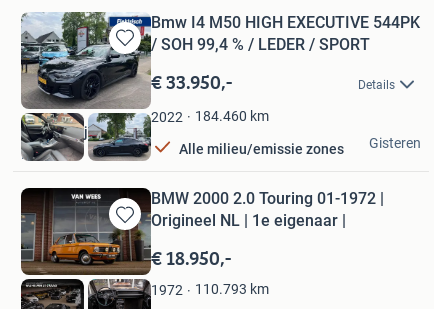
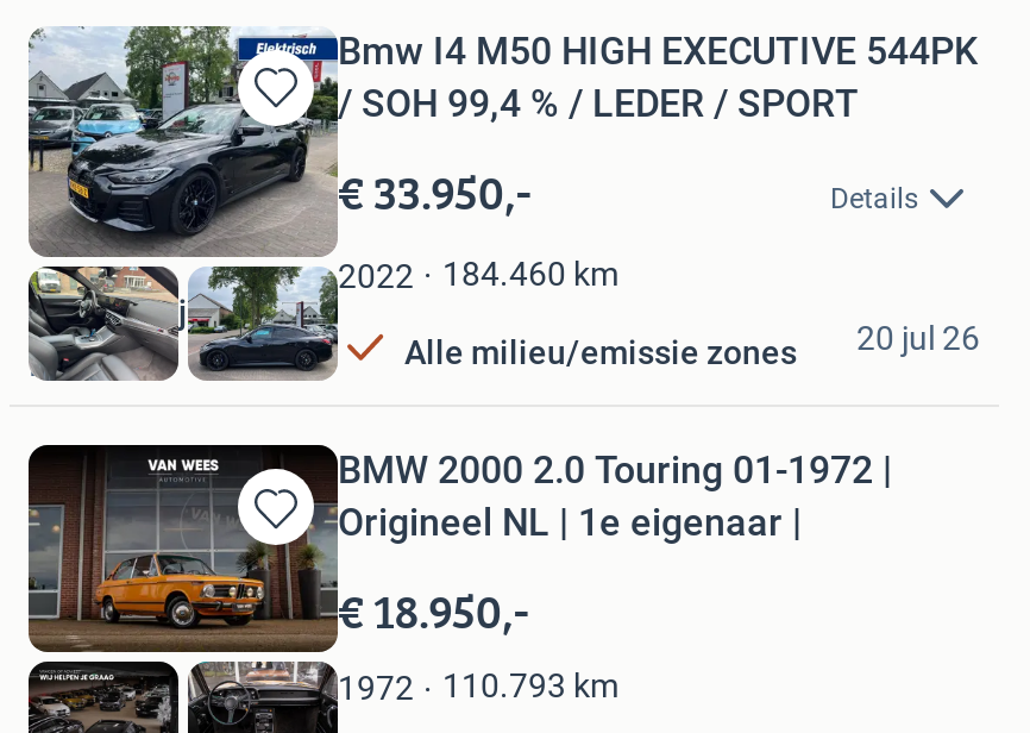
- Gisteren
+ 20 jul 26
